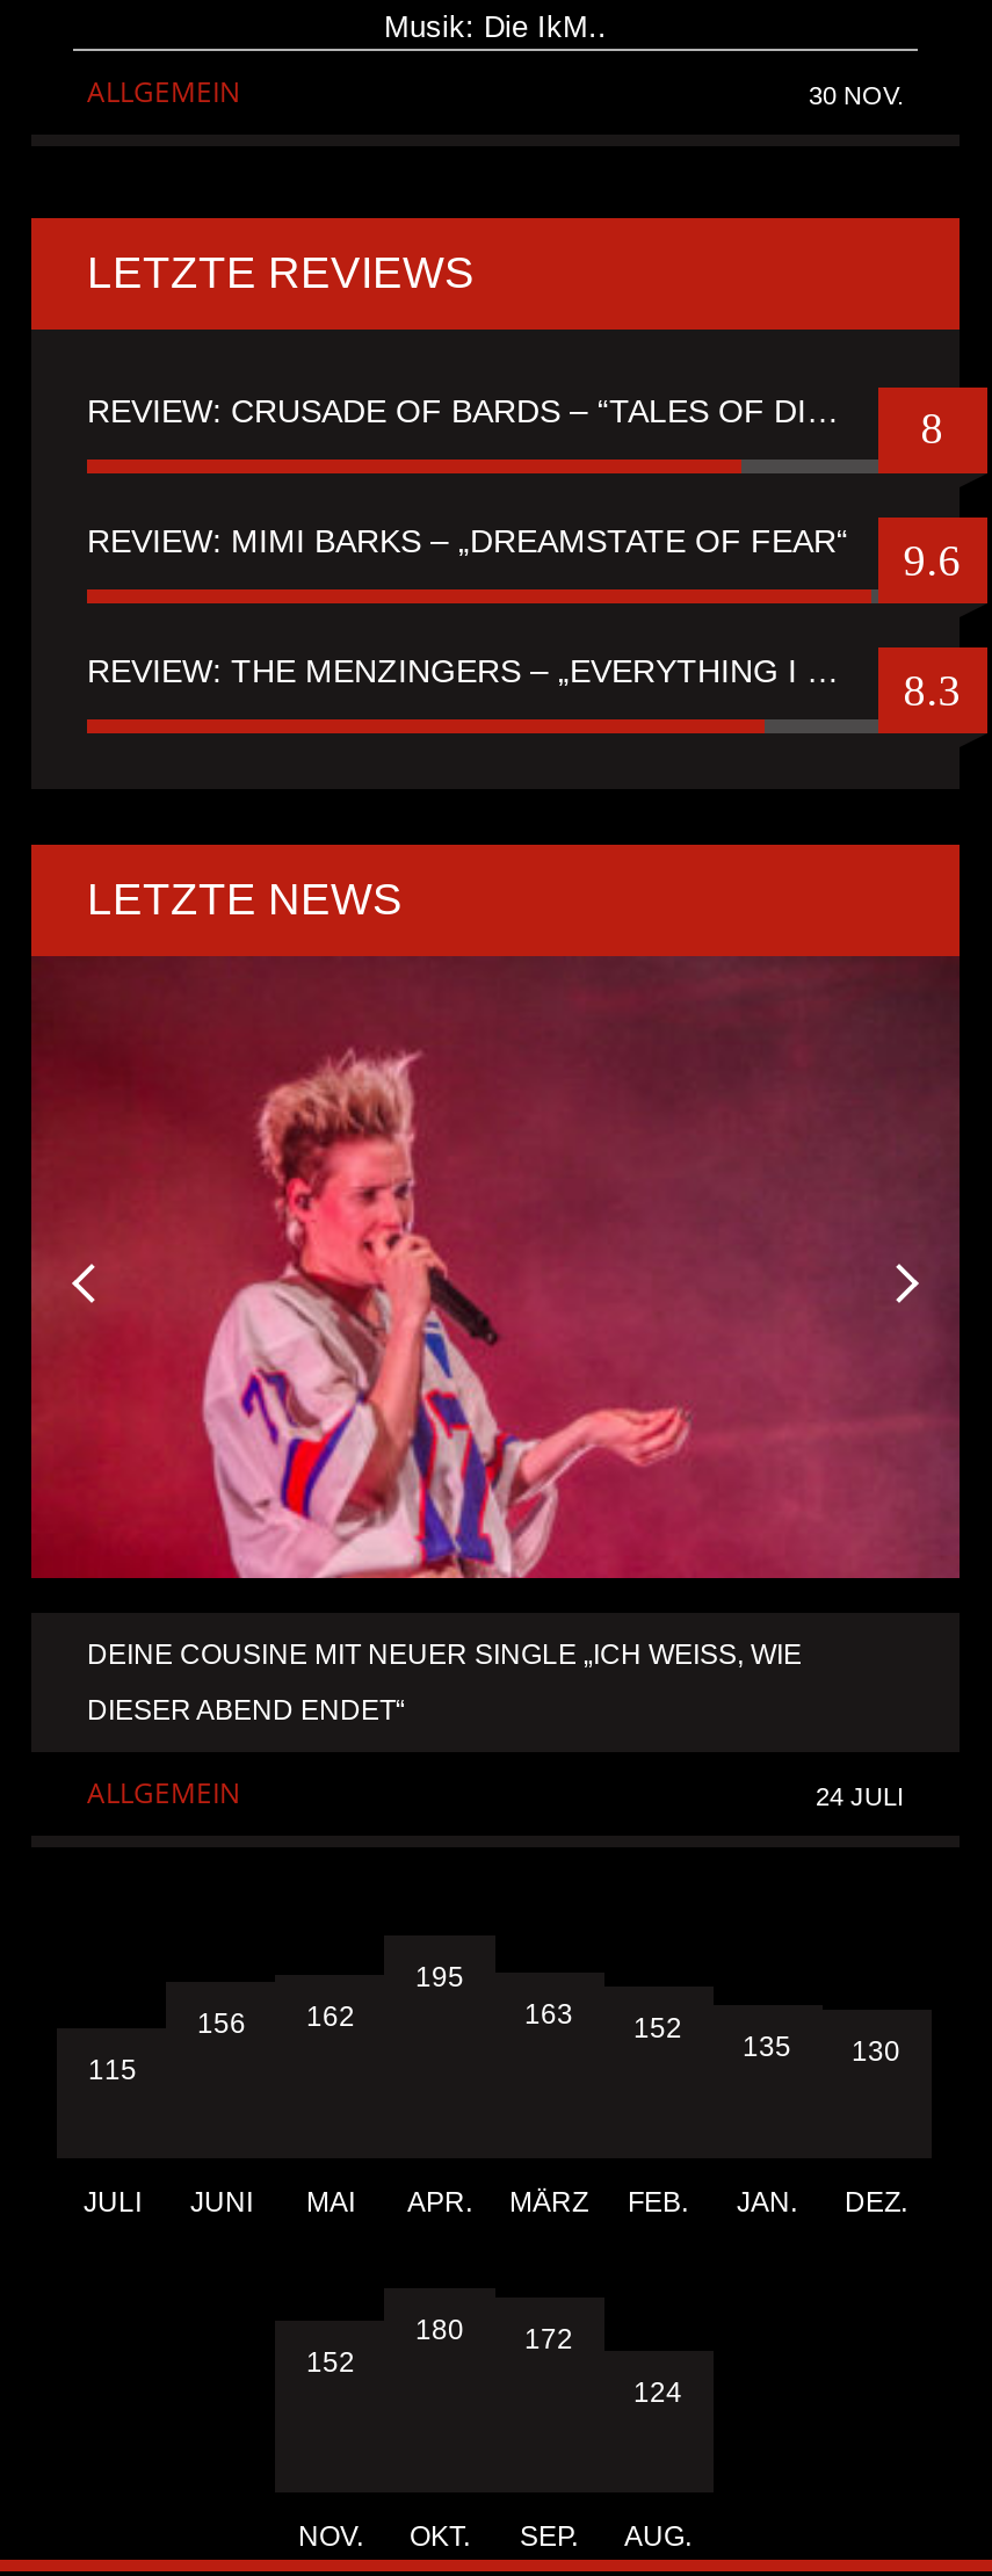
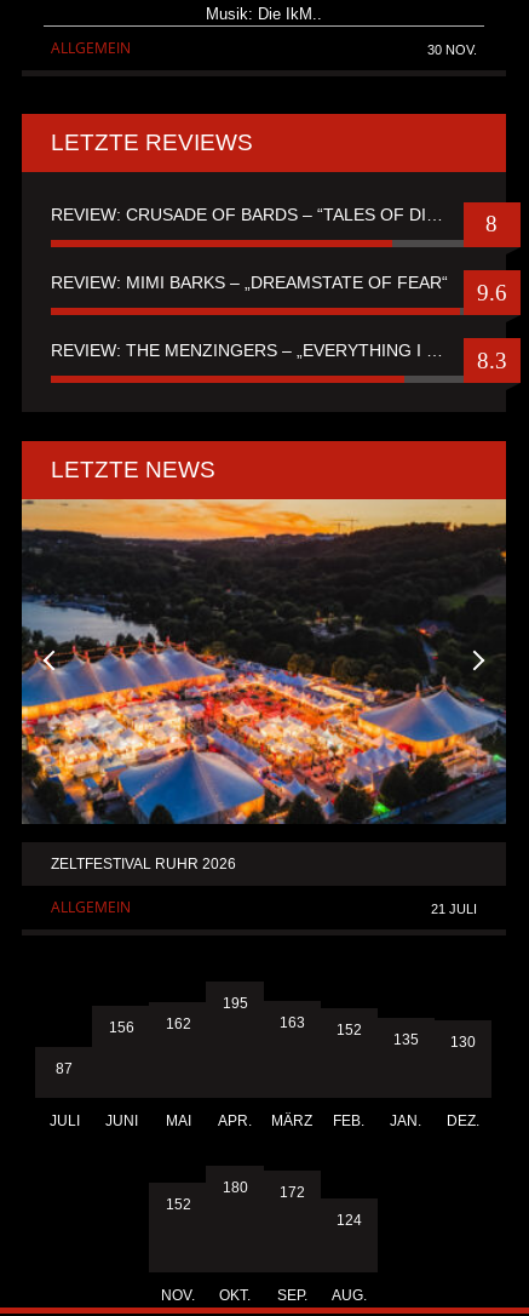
- [image]
- DEINE COUSINE MIT NEUER SINGLE „ICH WEISS, WIE D
- IESER ABEND ENDET“
+ [image]
+ ZELTFESTIVAL RUHR 2026

- 24 JULI
+ 21 JULI

- 115
+ 87
